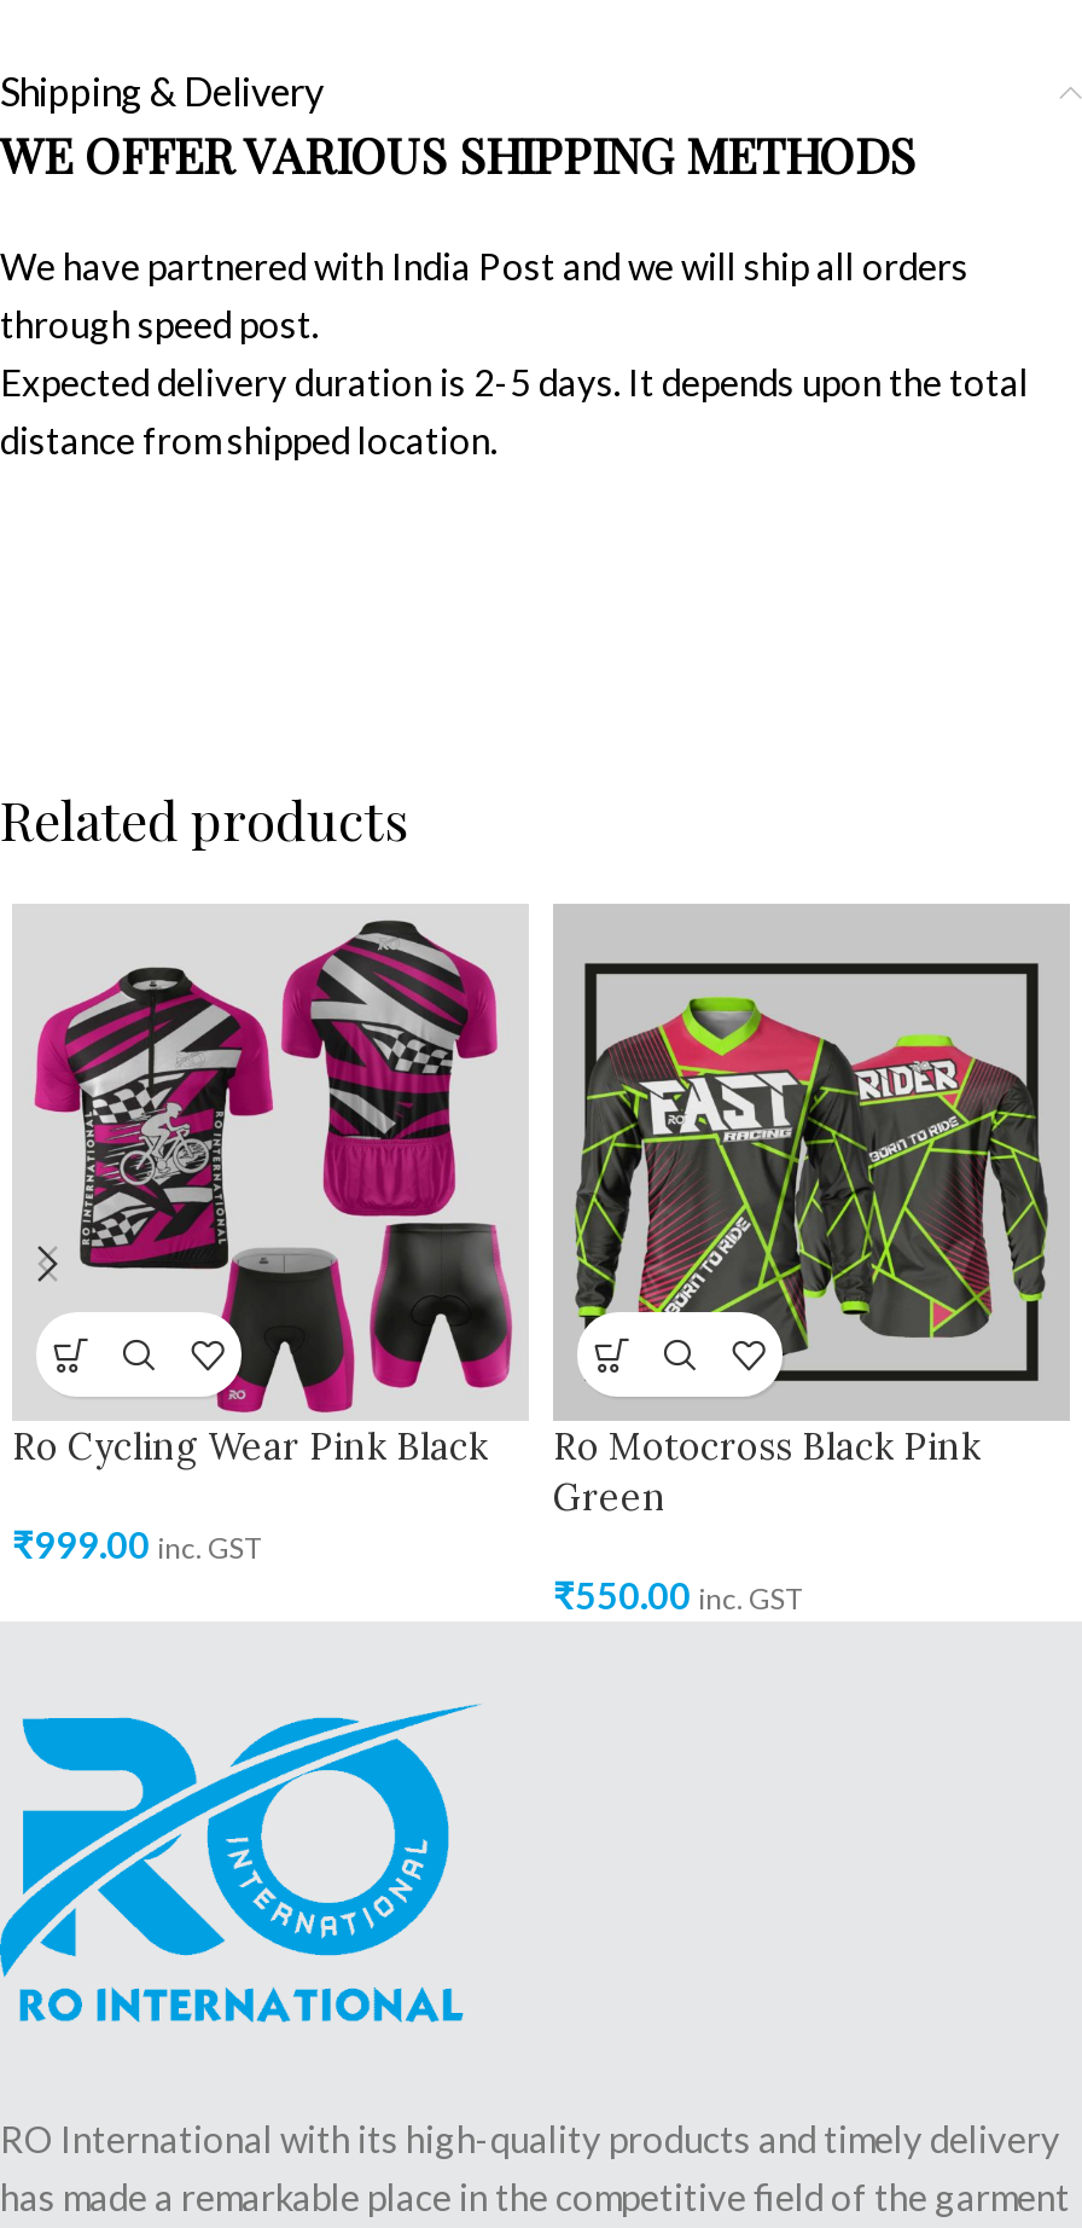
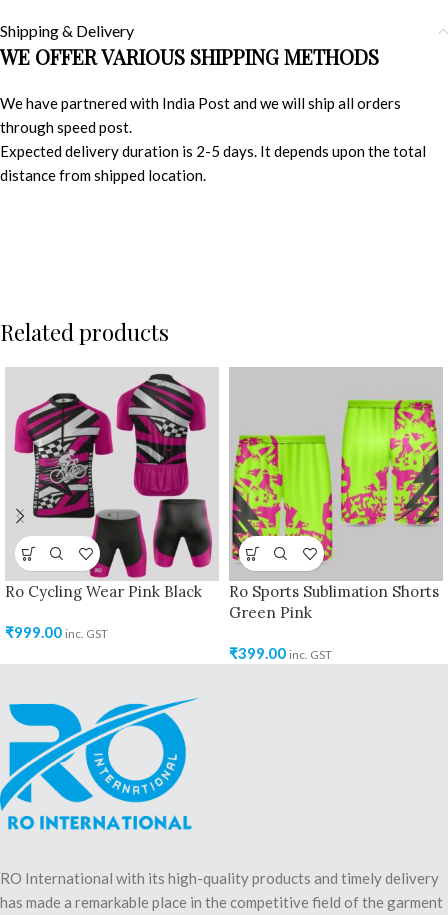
- [image]
- Ro Motocross Black Pink
- Green
+ [image]
+ Ro Sports Sublimation Shorts
+ Green Pink

- ₹550.00 inc. GST
+ ₹399.00 inc. GST
